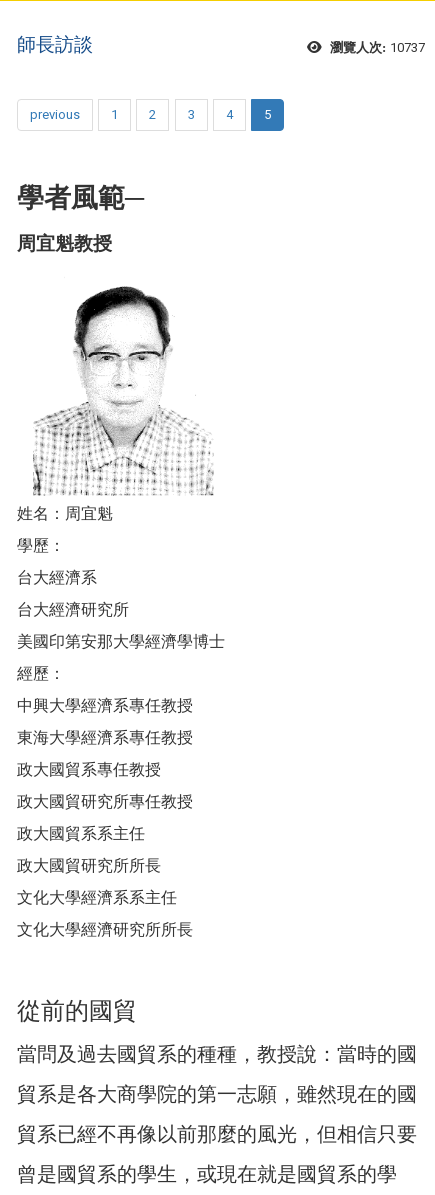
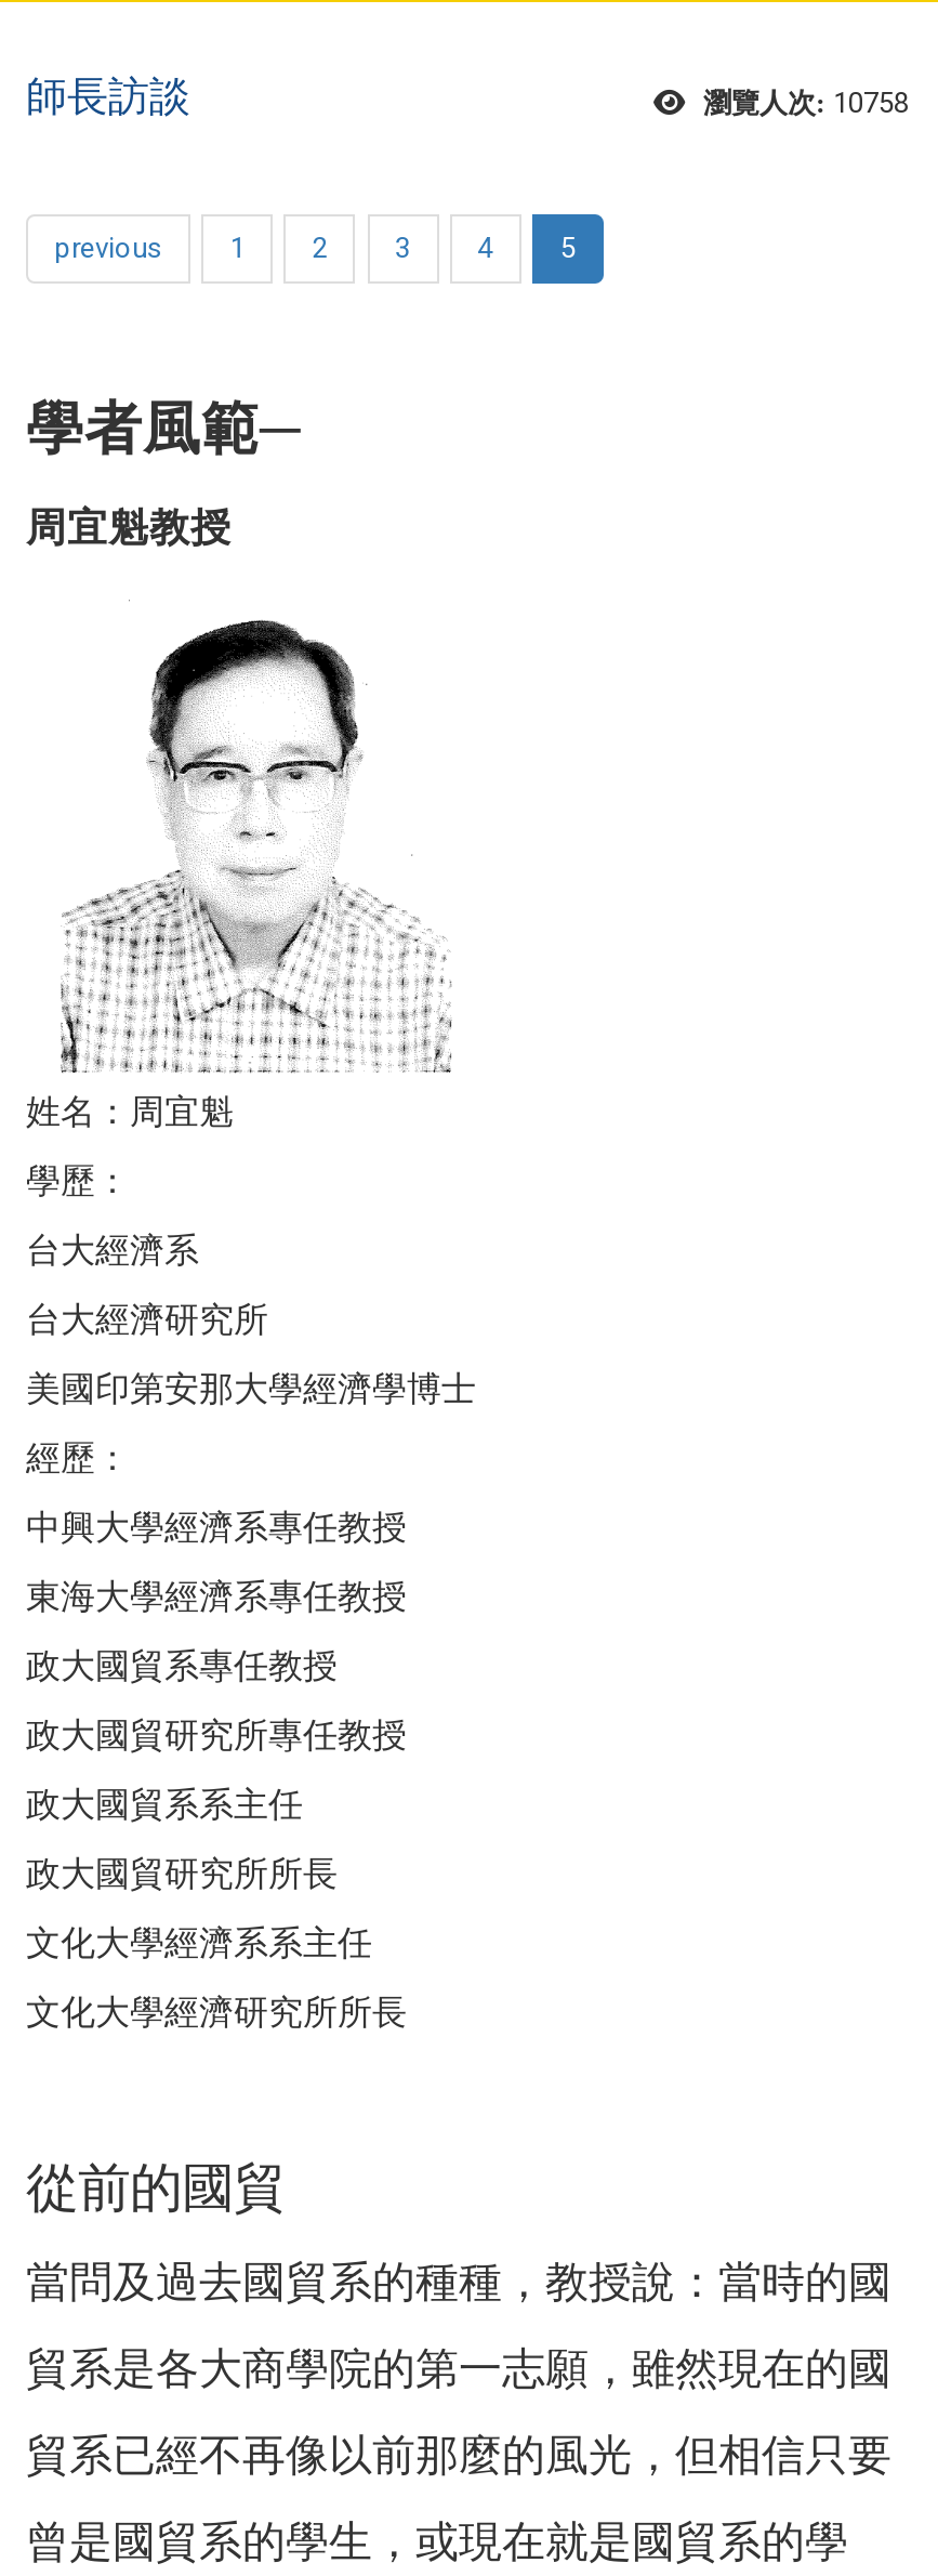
- 瀏覽人次: 10737
+ 瀏覽人次: 10758
